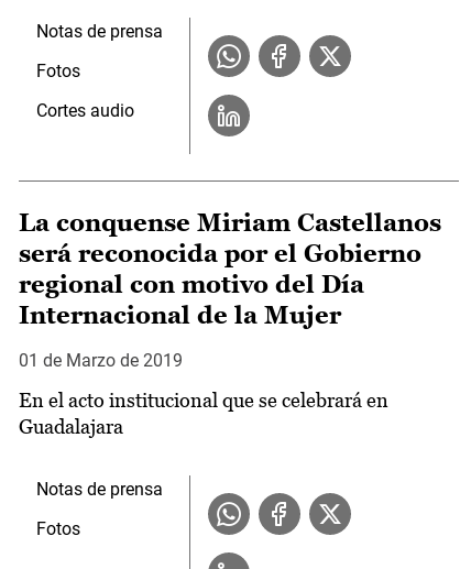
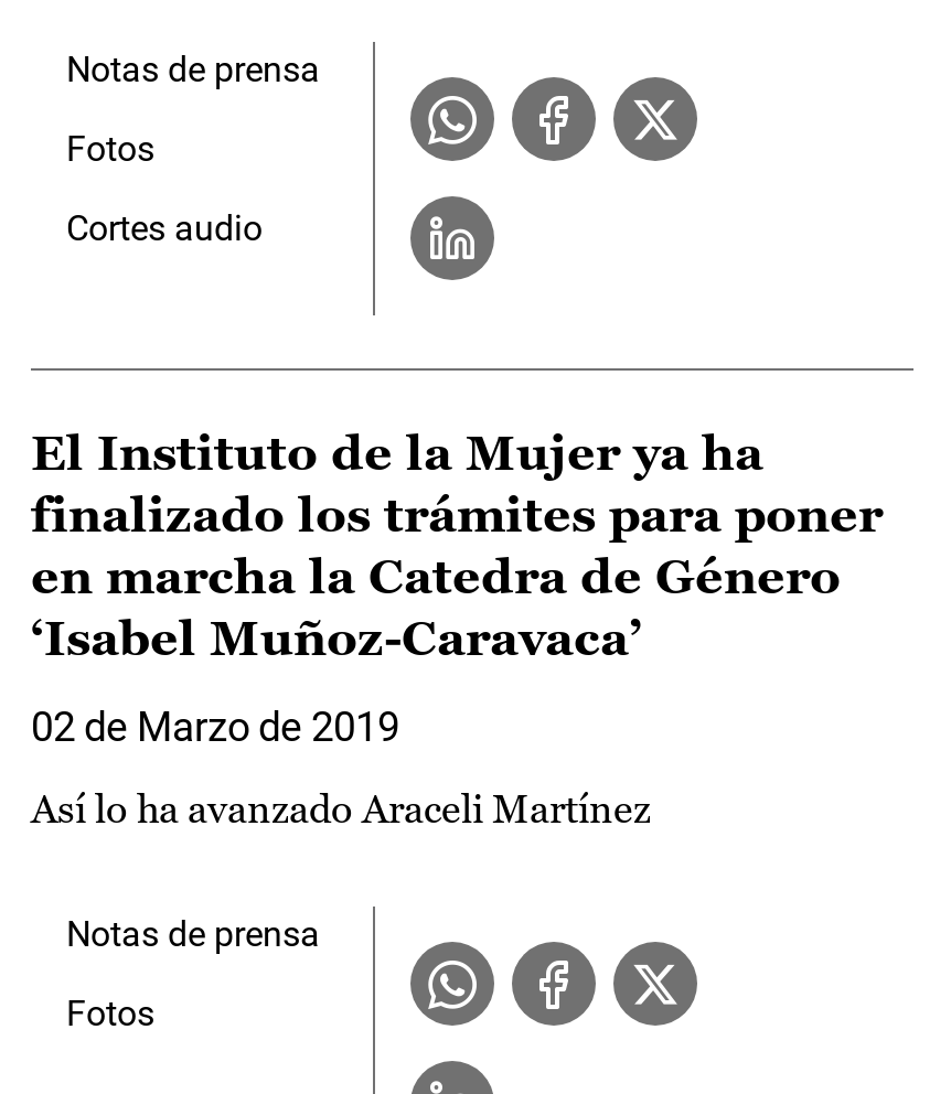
- La conquense Miriam Castellanos
- será reconocida por el Gobierno
- regional con motivo del Día
- Internacional de la Mujer
+ El Instituto de la Mujer ya ha
+ finalizado los trámites para poner
+ en marcha la Catedra de Género
+ ‘Isabel Muñoz-Caravaca’

- 01 de Marzo de 2019
+ 02 de Marzo de 2019

- En el acto institucional que se celebrará en
- Guadalajara
+ Así lo ha avanzado Araceli Martínez
